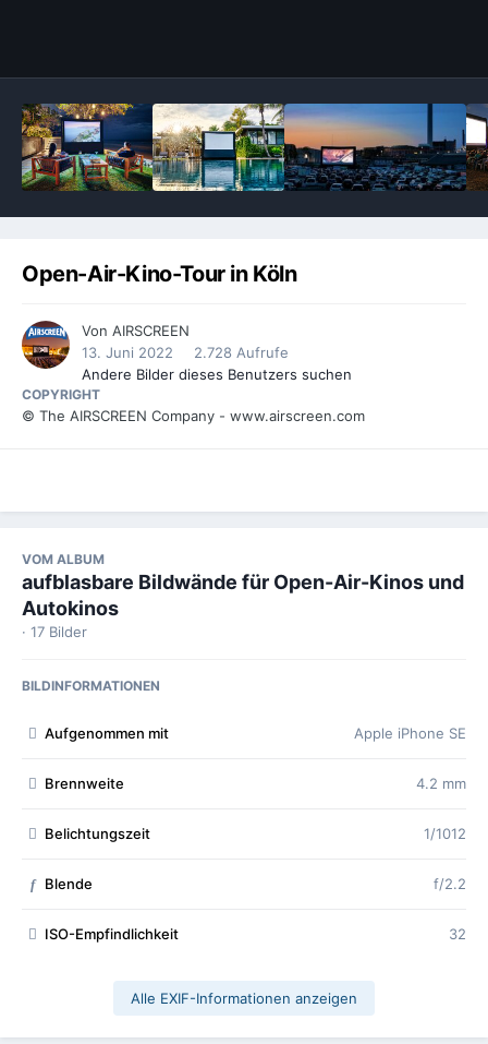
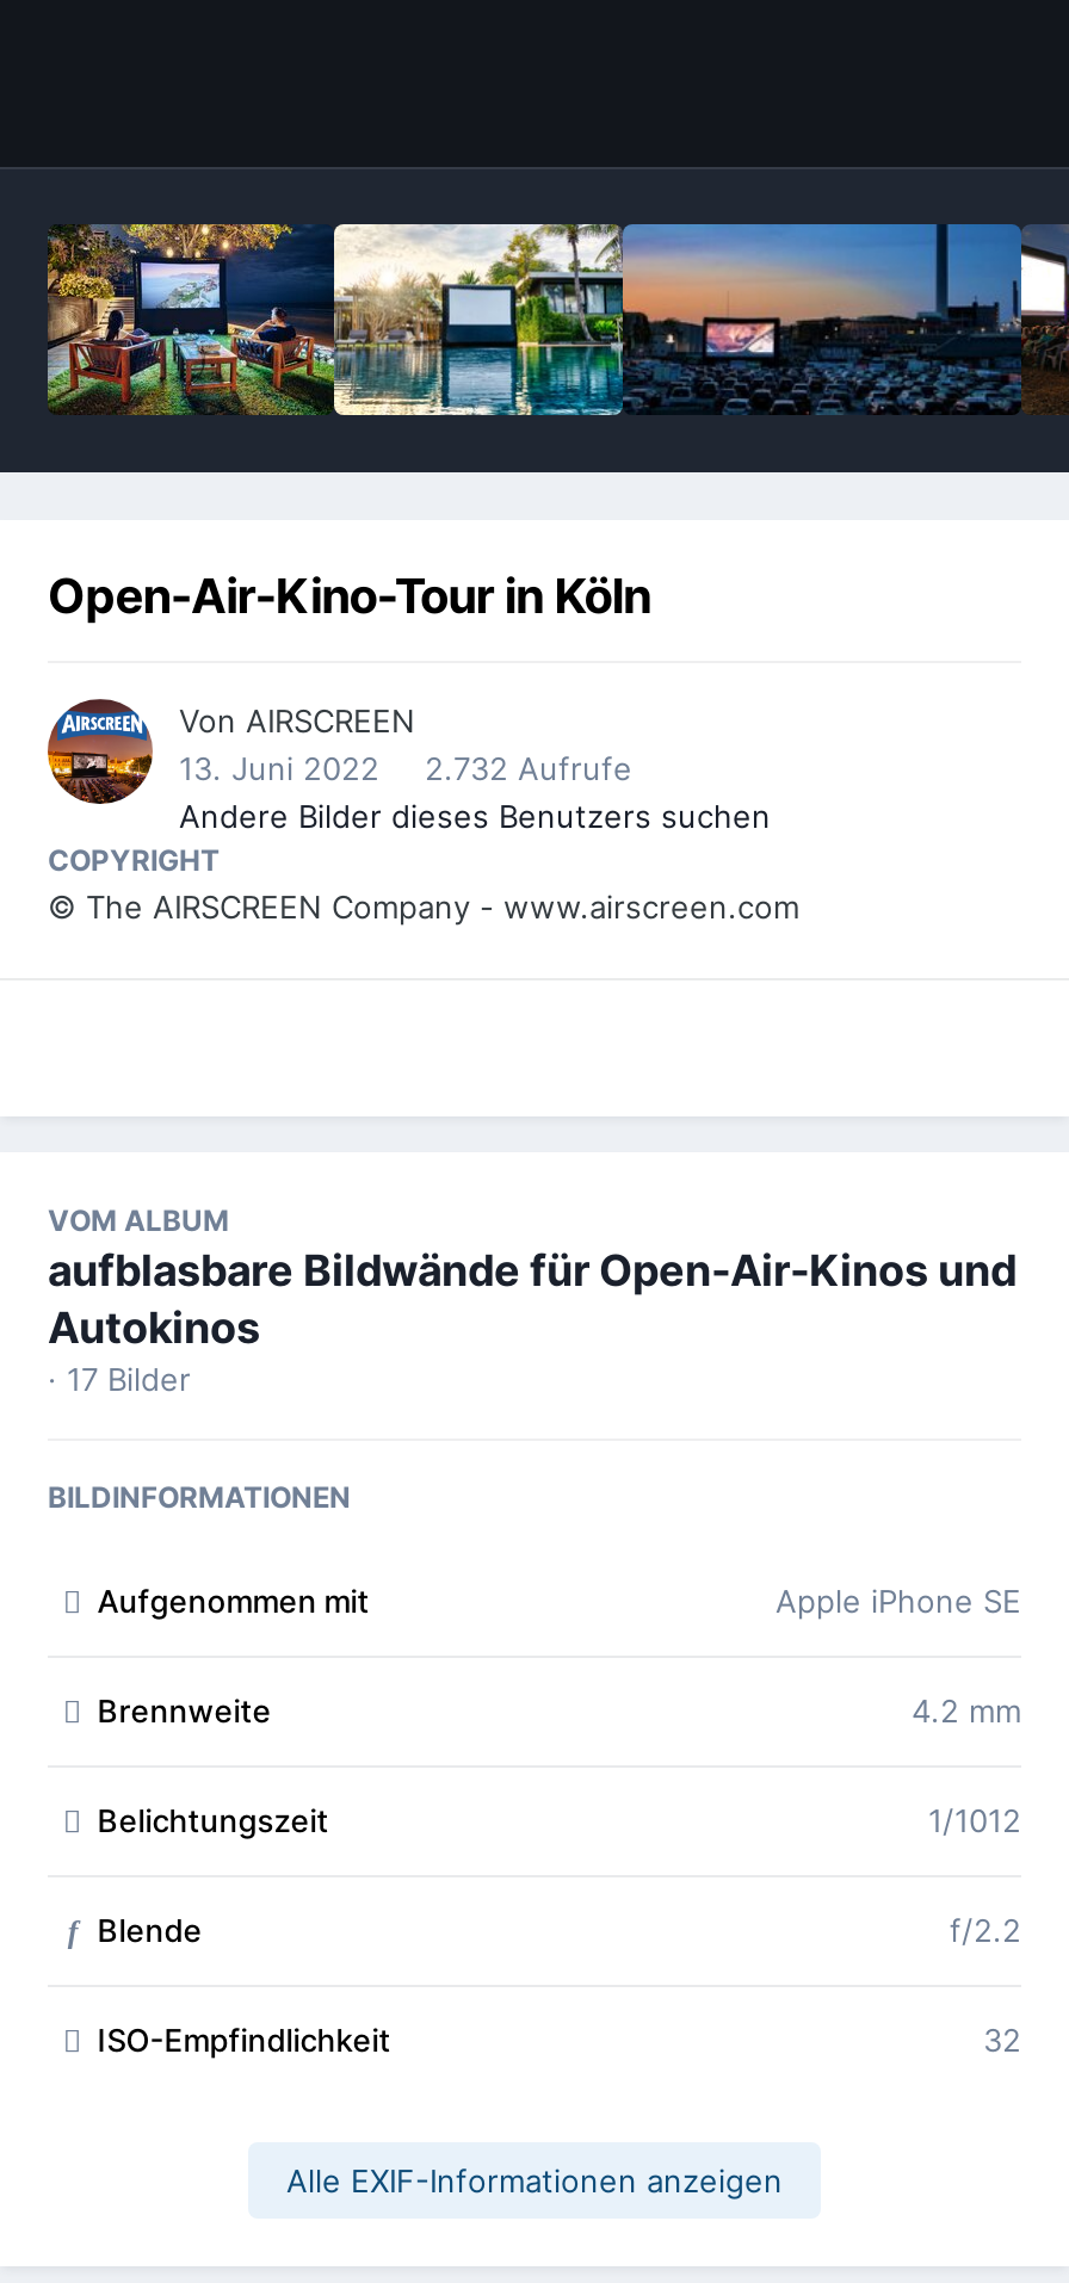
- 13. Juni 2022 2.728 Aufrufe
+ 13. Juni 2022 2.732 Aufrufe
